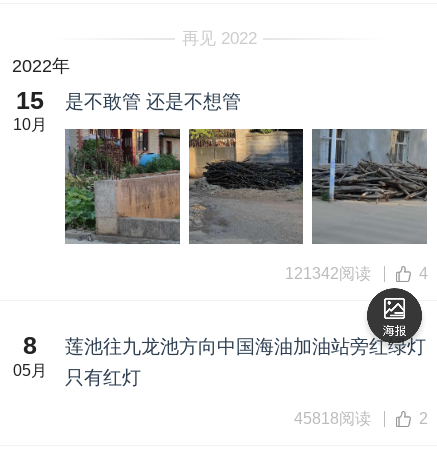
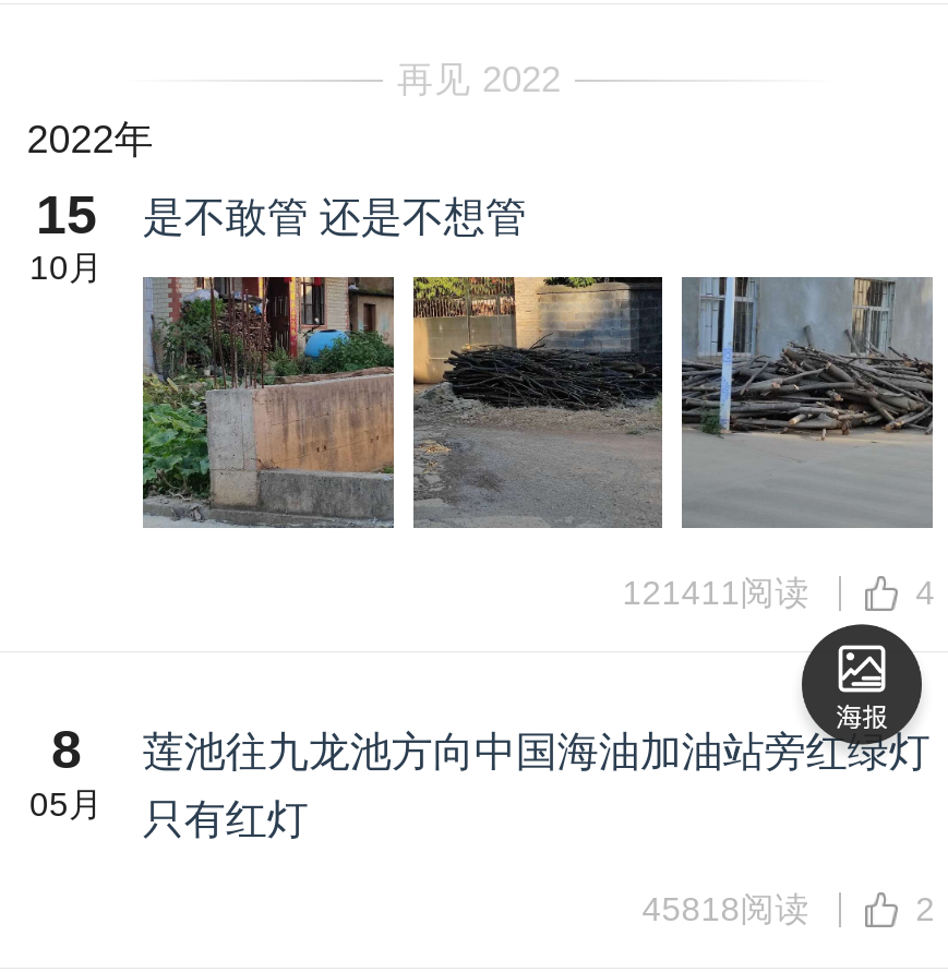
- 121342阅读
+ 121411阅读
